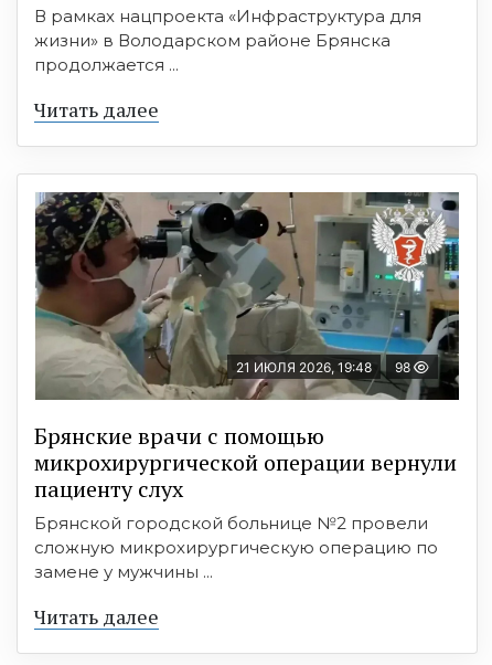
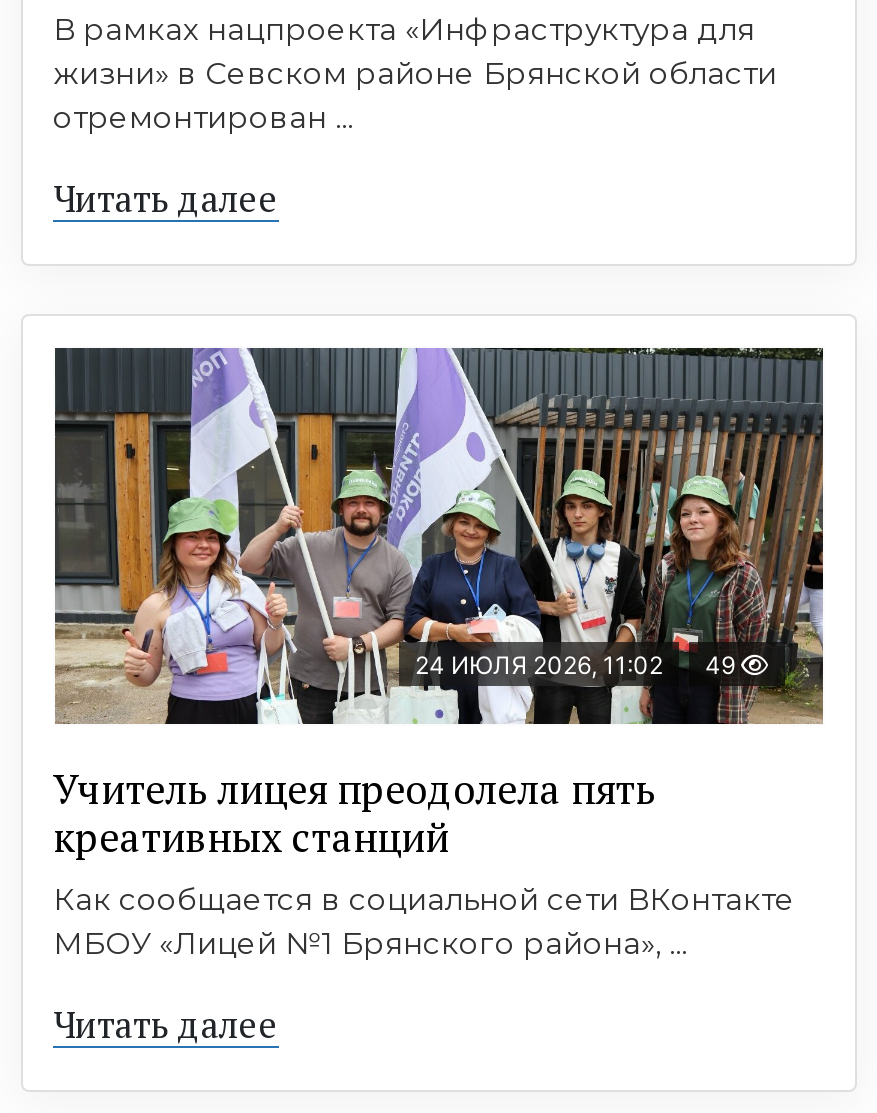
- жизни» в Володарском районе Брянска
- продолжается ...
+ жизни» в Севском районе Брянской области
+ отремонтирован ...

- [image]
- 21 ИЮЛЯ 2026, 19:48
- 98
+ [image]
+ 24 ИЮЛЯ 2026, 11:02
+ 49

- Брянские врачи с помощью
- микрохирургической операции вернули
- пациенту слух
- Брянской городской больнице №2 провели
- сложную микрохирургическую операцию по
- замене у мужчины ...
+ Учитель лицея преодолела пять
+ креативных станций
+ Как сообщается в социальной сети ВКонтакте
+ МБОУ «Лицей №1 Брянского района», ...
